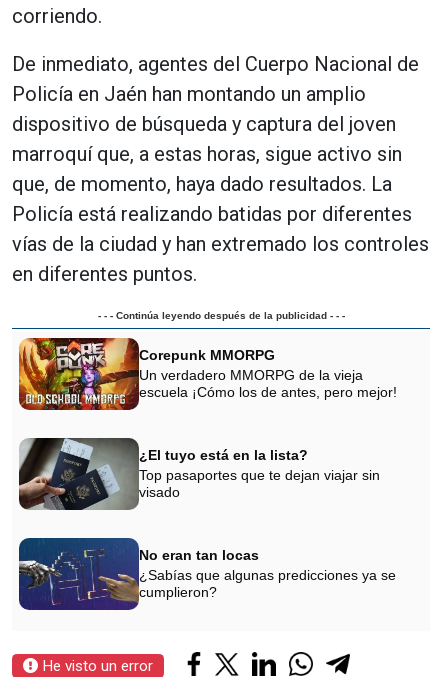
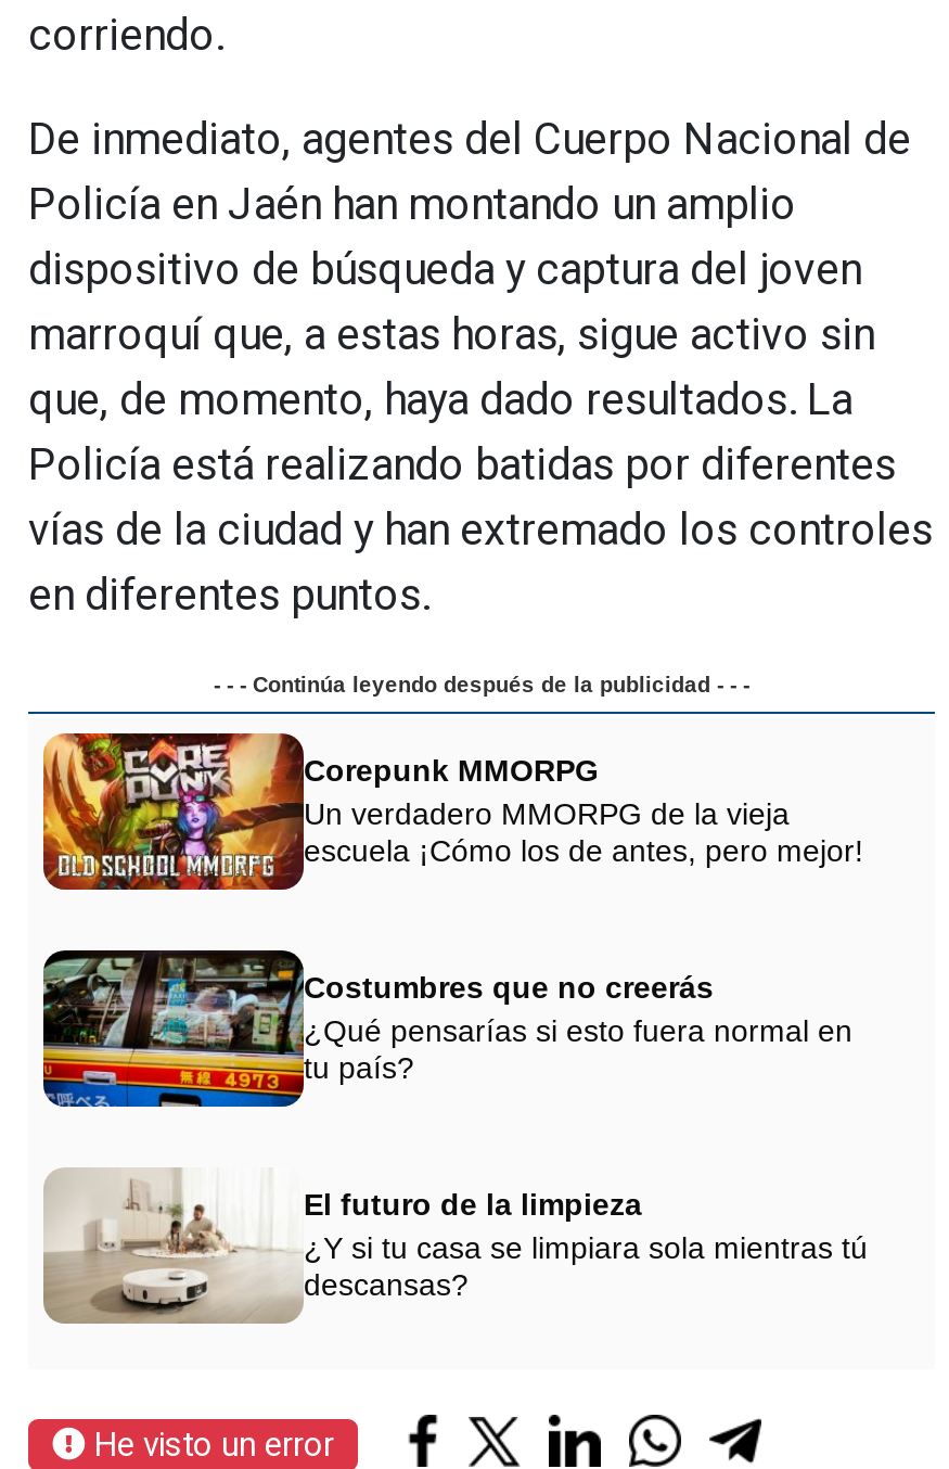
- [image]
- ¿El tuyo está en la lista?
- Top pasaportes que te dejan viajar sin
- visado
+ [image]
+ Costumbres que no creerás
+ ¿Qué pensarías si esto fuera normal en
+ tu país?

- [image]
- No eran tan locas
- ¿Sabías que algunas predicciones ya se
- cumplieron?
+ [image]
+ El futuro de la limpieza
+ ¿Y si tu casa se limpiara sola mientras tú
+ descansas?
